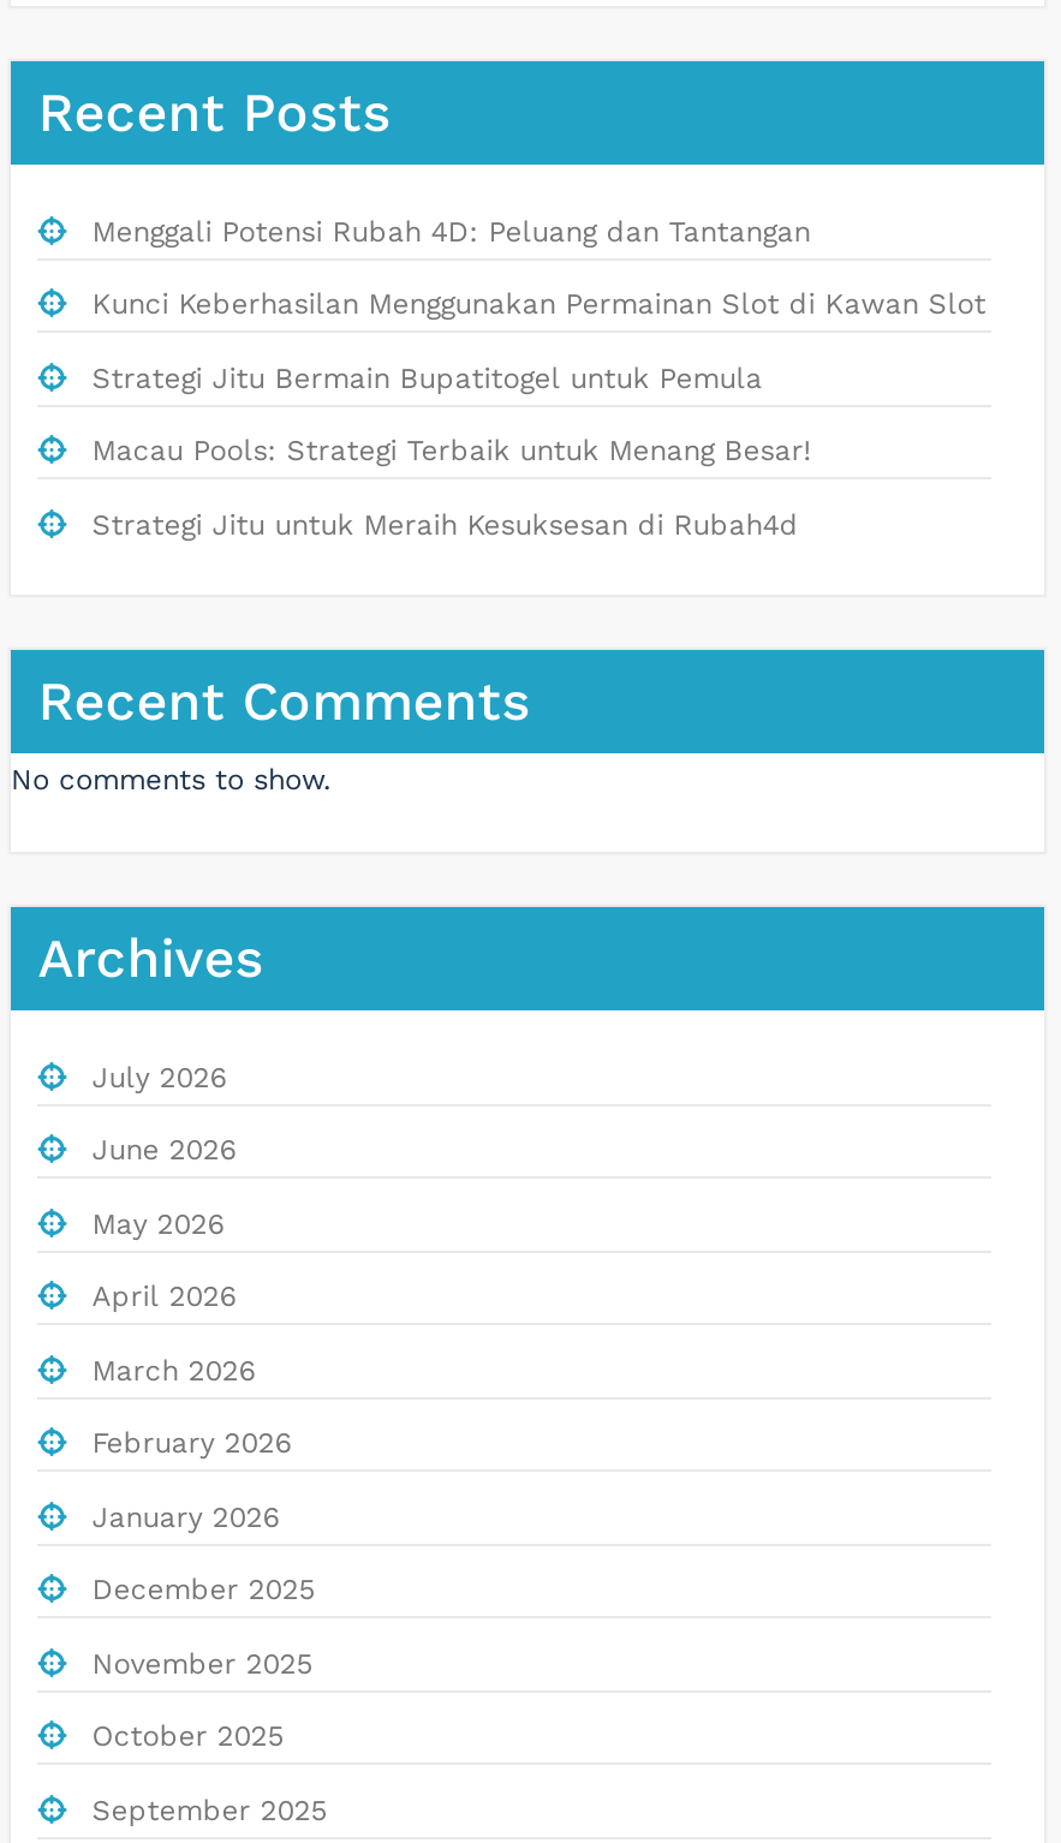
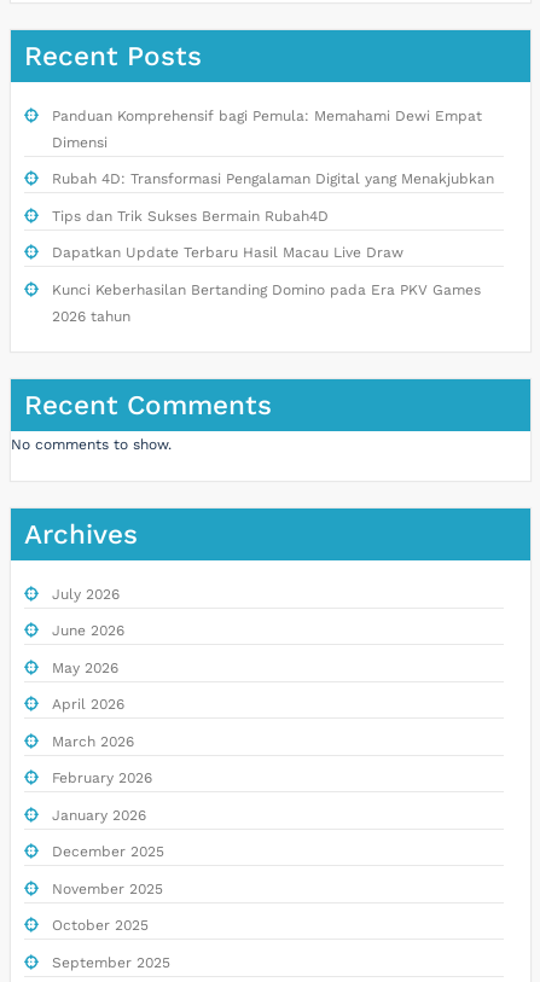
- Menggali Potensi Rubah 4D: Peluang dan Tantangan
- Kunci Keberhasilan Menggunakan Permainan Slot di Kawan Slot
- Strategi Jitu Bermain Bupatitogel untuk Pemula
- Macau Pools: Strategi Terbaik untuk Menang Besar!
- Strategi Jitu untuk Meraih Kesuksesan di Rubah4d
+ Panduan Komprehensif bagi Pemula: Memahami Dewi Empat
+ Dimensi
+ Rubah 4D: Transformasi Pengalaman Digital yang Menakjubkan
+ Tips dan Trik Sukses Bermain Rubah4D
+ Dapatkan Update Terbaru Hasil Macau Live Draw
+ Kunci Keberhasilan Bertanding Domino pada Era PKV Games
+ 2026 tahun
